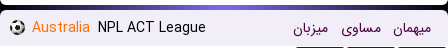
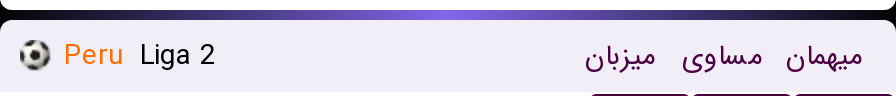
- Australia NPL ACT League
+ Peru Liga 2
